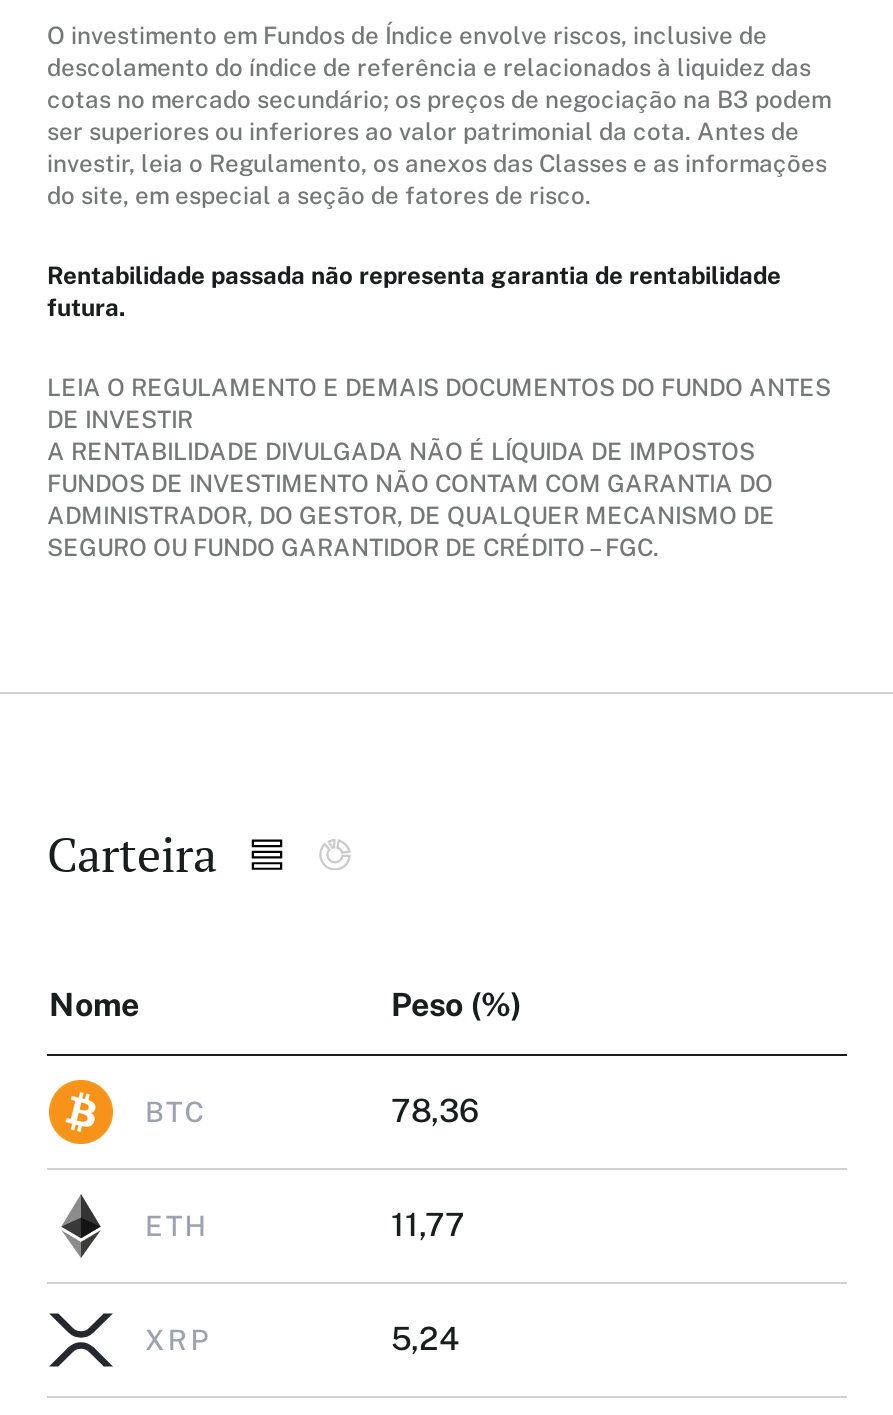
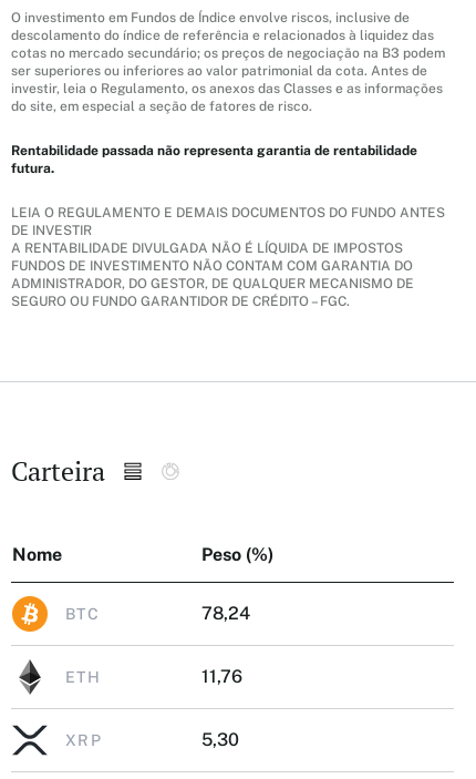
- 78,36
+ 78,24

- 11,77
+ 11,76

- 5,24
+ 5,30
